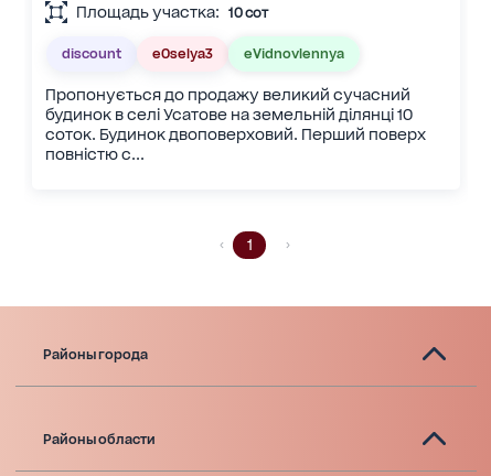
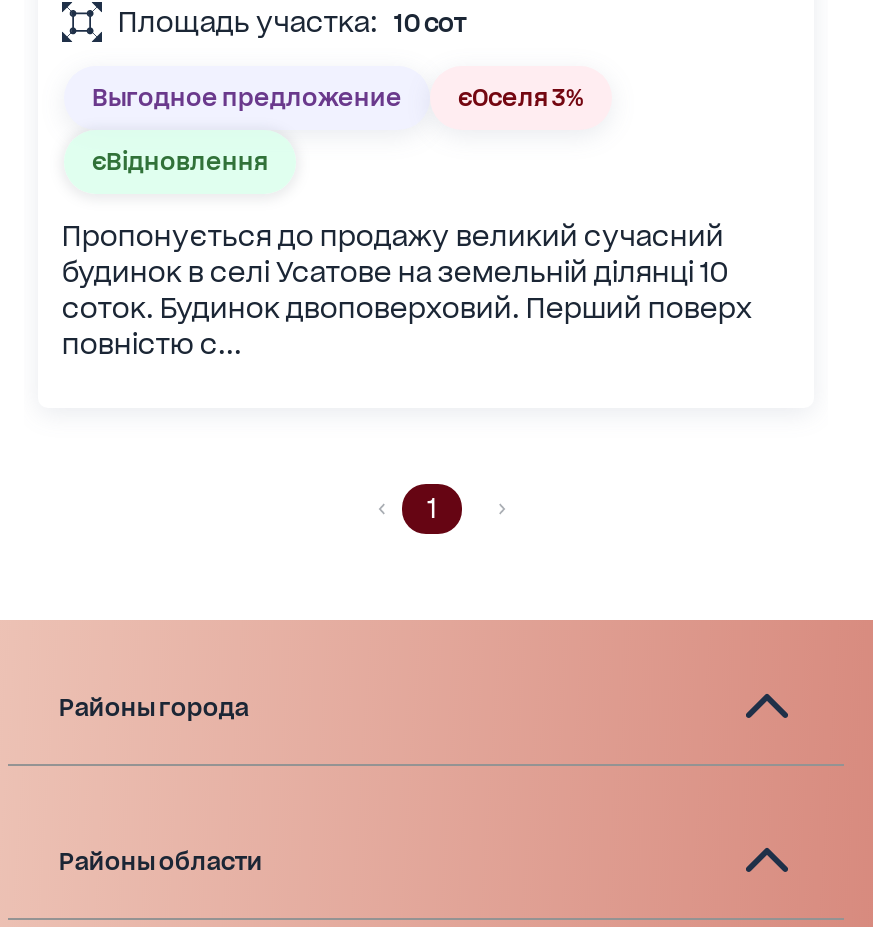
- discount
- eOselya3
- eVidnovlennya
+ Выгодное предложение
+ єОселя 3%
+ єВідновлення
